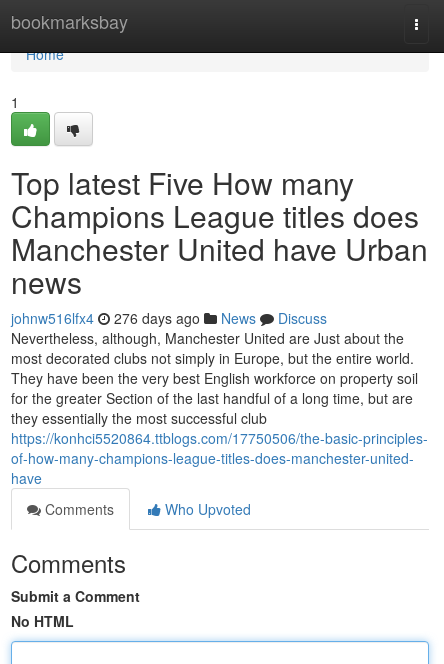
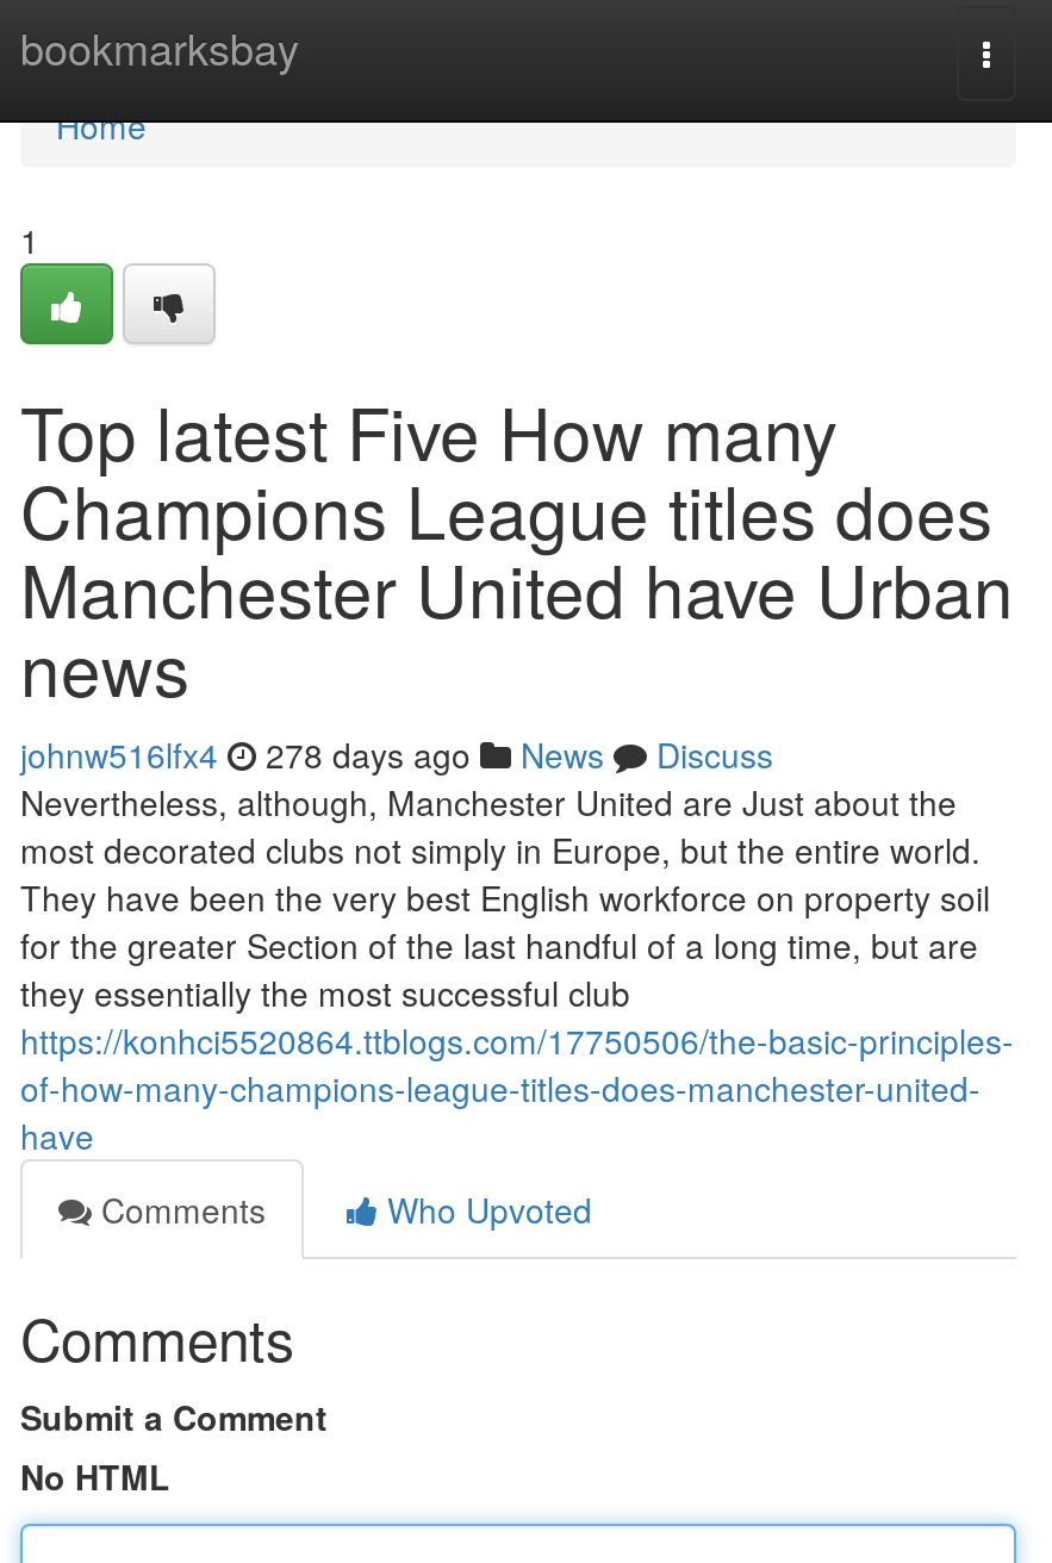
- johnw516lfx4 276 days ago News Discuss
+ johnw516lfx4 278 days ago News Discuss
